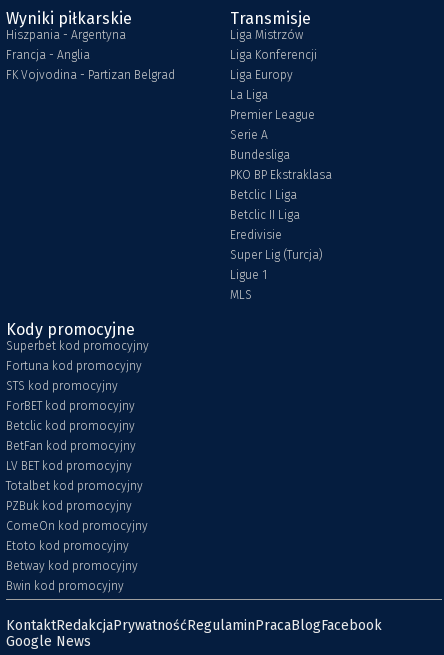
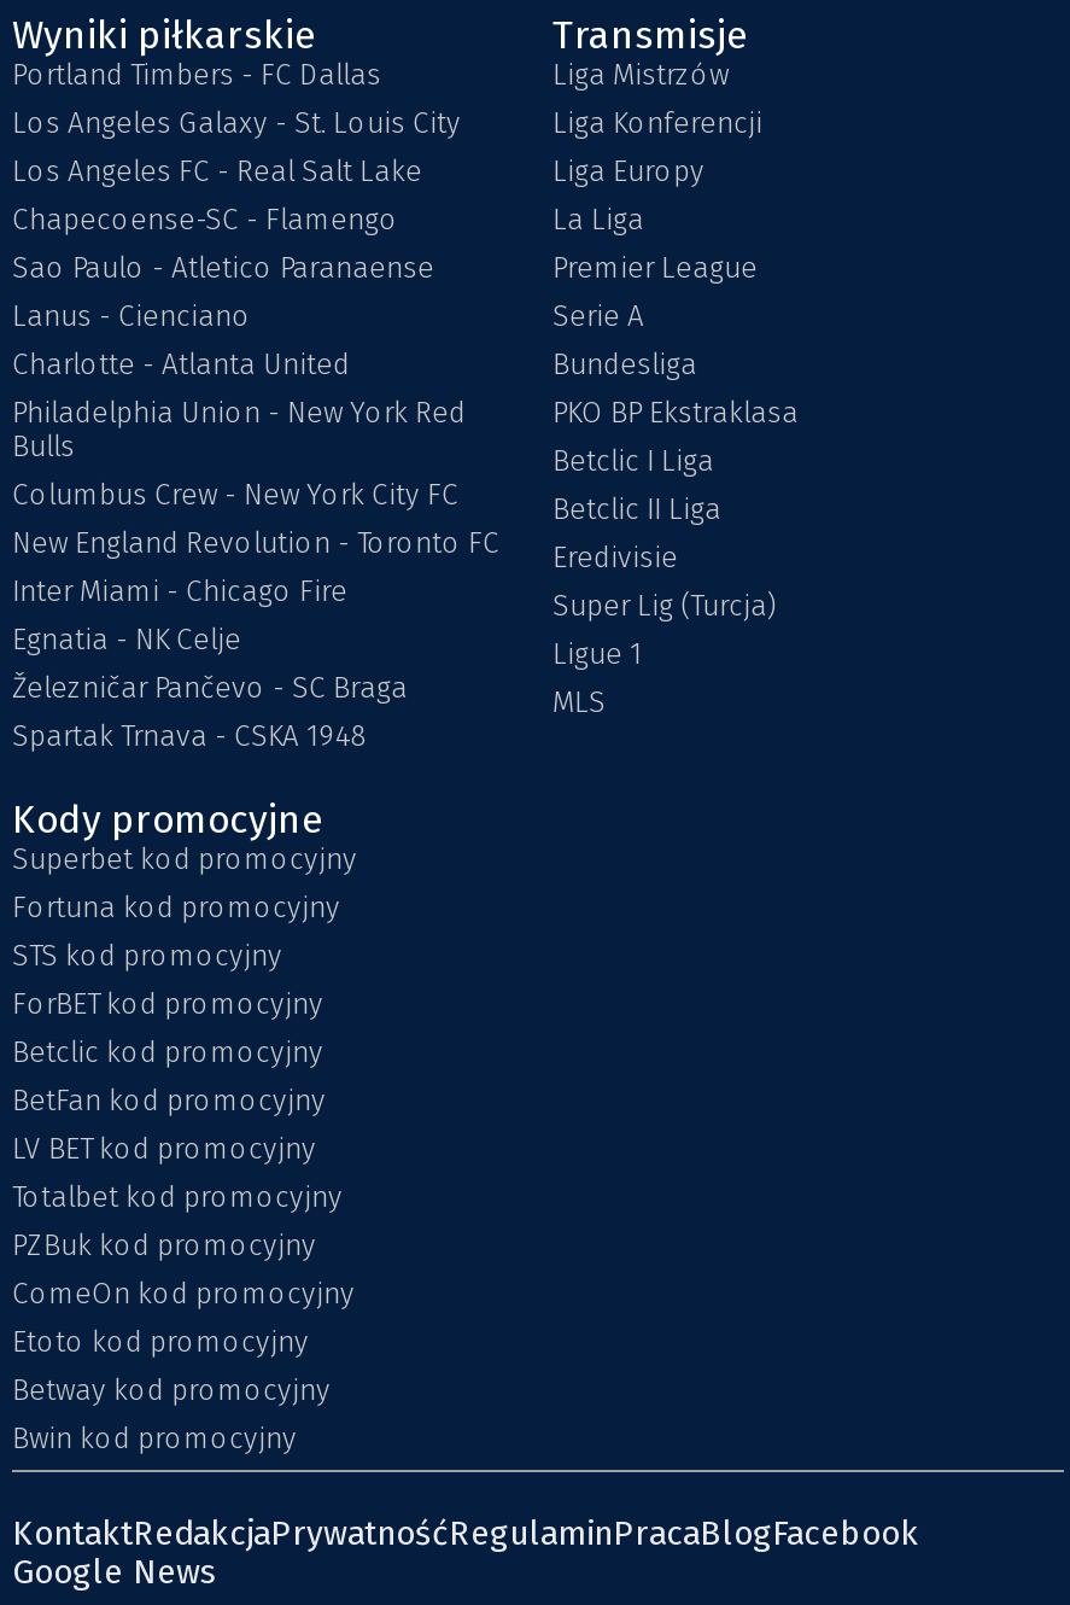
- Hiszpania - Argentyna
- Francja - Anglia
- FK Vojvodina - Partizan Belgrad
+ Portland Timbers - FC Dallas
+ Los Angeles Galaxy - St. Louis City
+ Los Angeles FC - Real Salt Lake
+ Chapecoense-SC - Flamengo
+ Sao Paulo - Atletico Paranaense
+ Lanus - Cienciano
+ Charlotte - Atlanta United
+ Philadelphia Union - New York Red
+ Bulls
+ Columbus Crew - New York City FC
+ New England Revolution - Toronto FC
+ Inter Miami - Chicago Fire
+ Egnatia - NK Celje
+ Železničar Pančevo - SC Braga
+ Spartak Trnava - CSKA 1948
